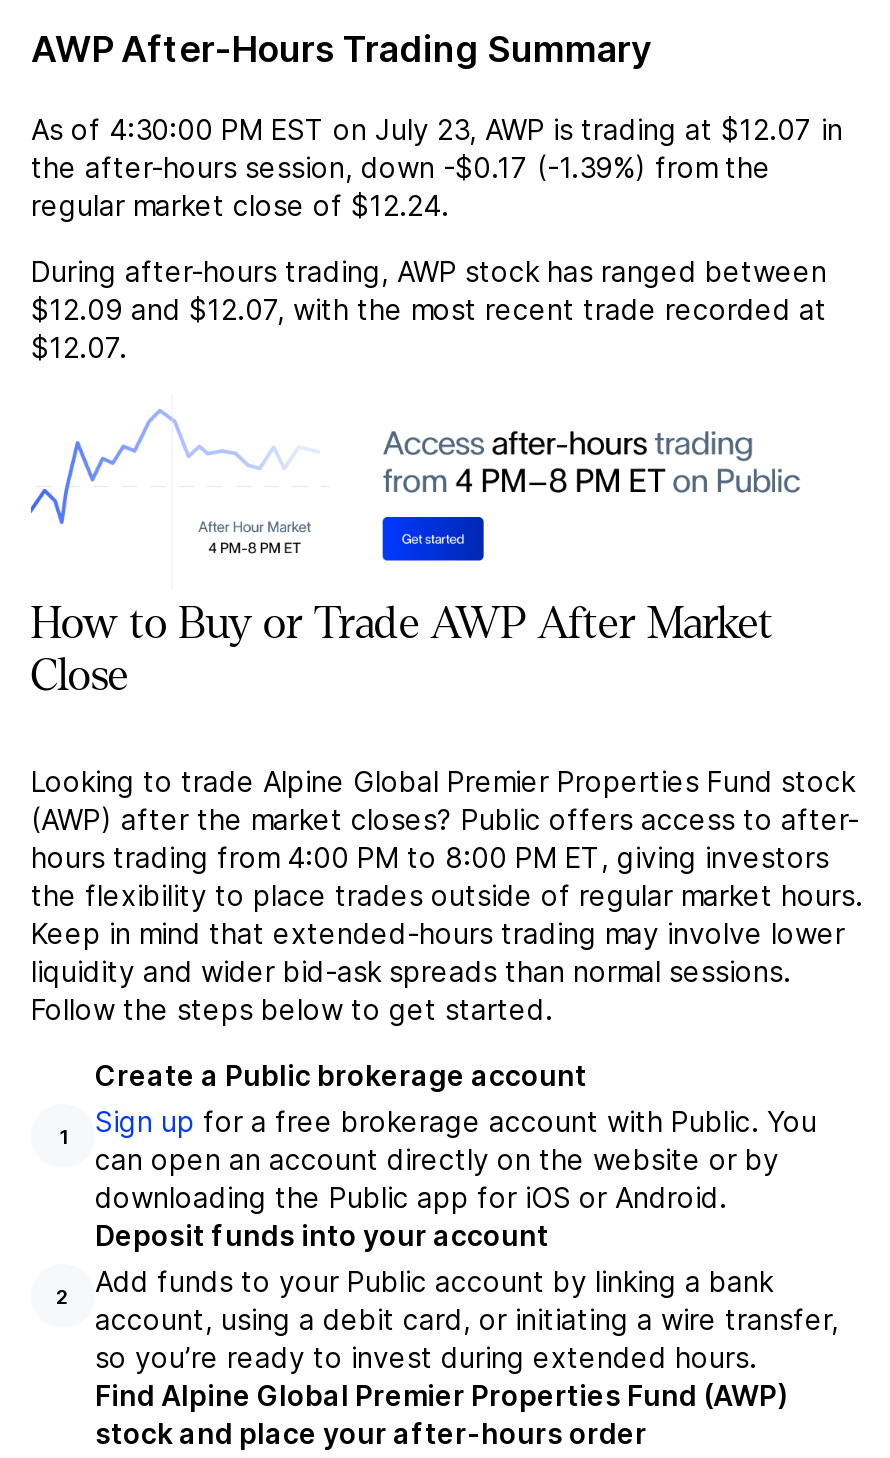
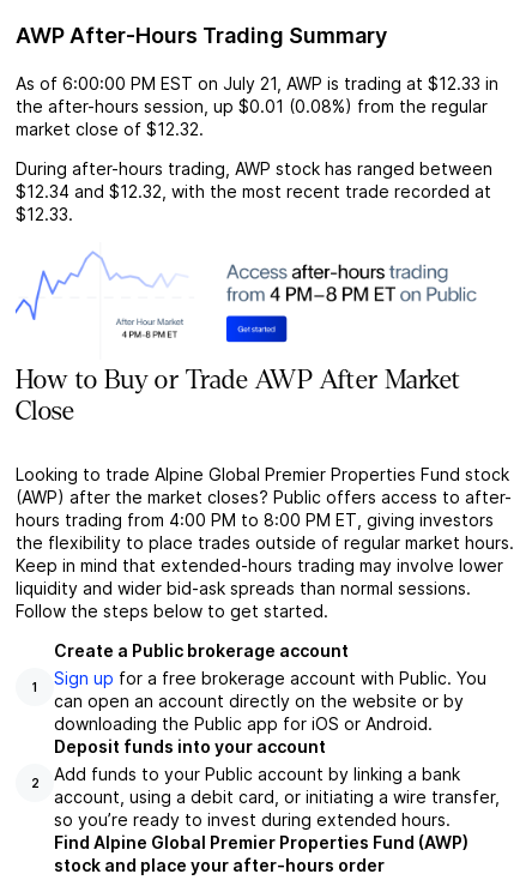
- As of 4:30:00 PM EST on July 23, AWP is trading at $12.07 in
- the after-hours session, down -$0.17 (-1.39%) from the
- regular market close of $12.24.
+ As of 6:00:00 PM EST on July 21, AWP is trading at $12.33 in
+ the after-hours session, up $0.01 (0.08%) from the regular
+ market close of $12.32.

- $12.09 and $12.07, with the most recent trade recorded at
+ $12.34 and $12.32, with the most recent trade recorded at

- $12.07.
+ $12.33.
